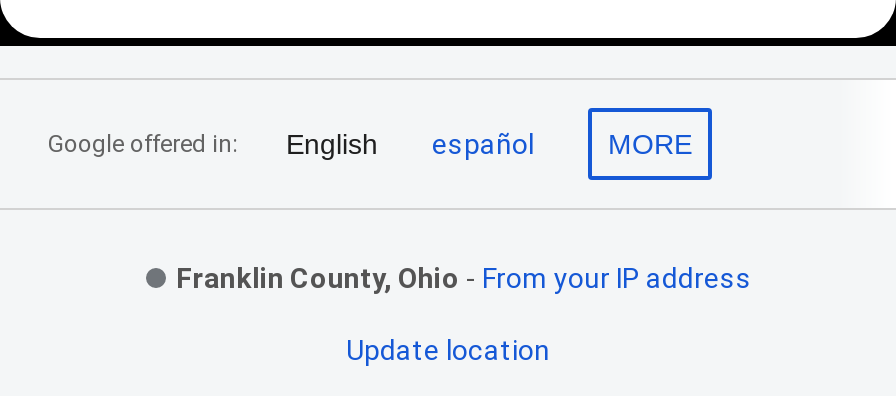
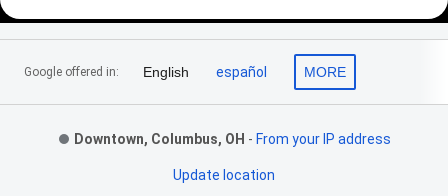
- Franklin County, Ohio - From your IP address
+ Downtown, Columbus, OH - From your IP address
